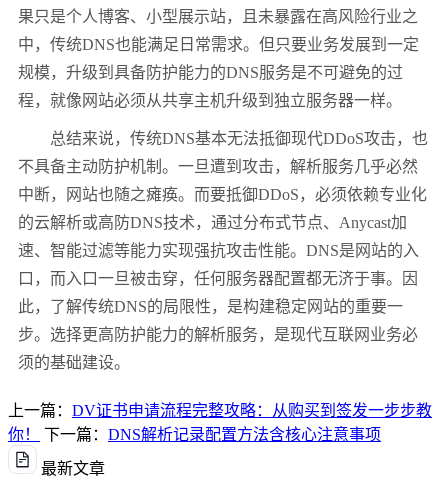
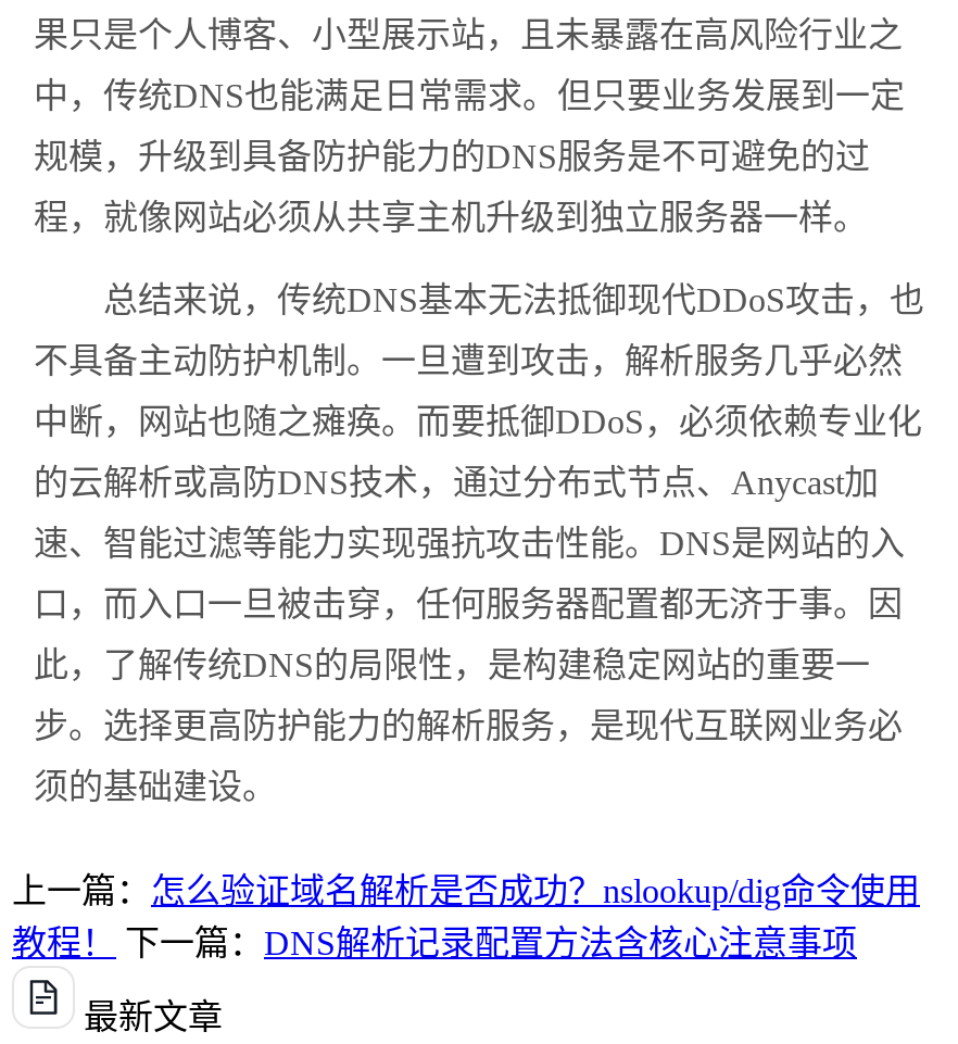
- 上一篇：DV证书申请流程完整攻略：从购买到签发一步步教
- 你！ 下一篇：DNS解析记录配置方法含核心注意事项
+ 上一篇：怎么验证域名解析是否成功？nslookup/dig命令使用
+ 教程！ 下一篇：DNS解析记录配置方法含核心注意事项
